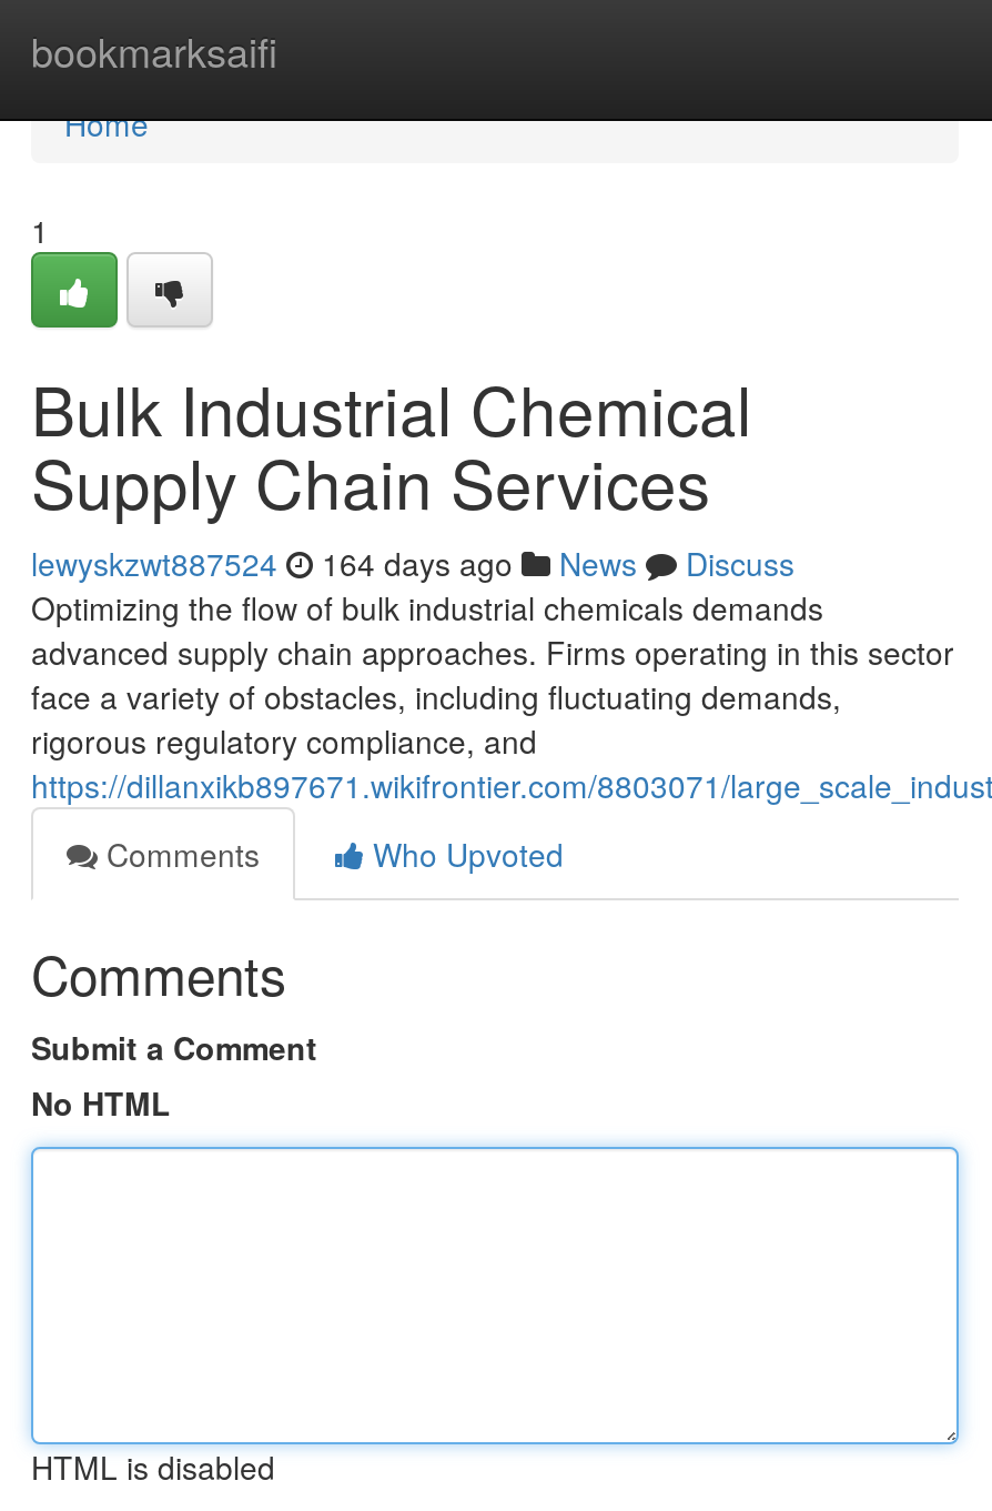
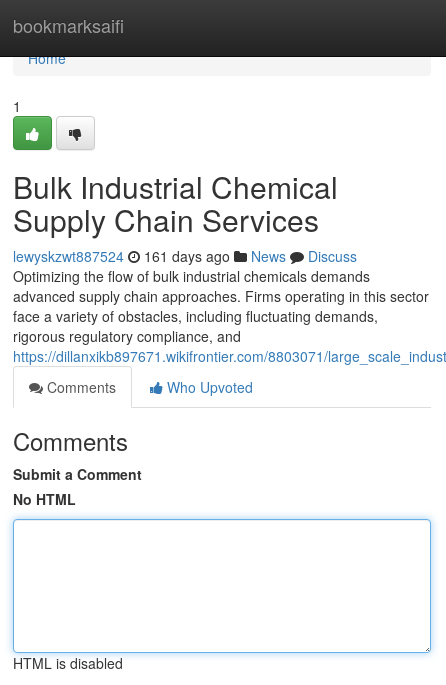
- lewyskzwt887524 164 days ago News Discuss
+ lewyskzwt887524 161 days ago News Discuss
